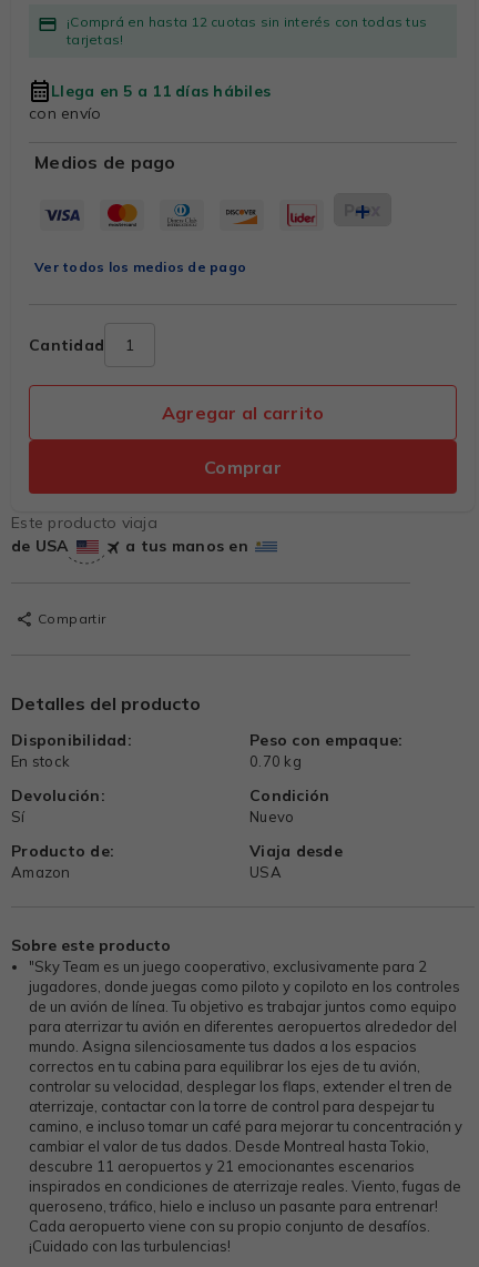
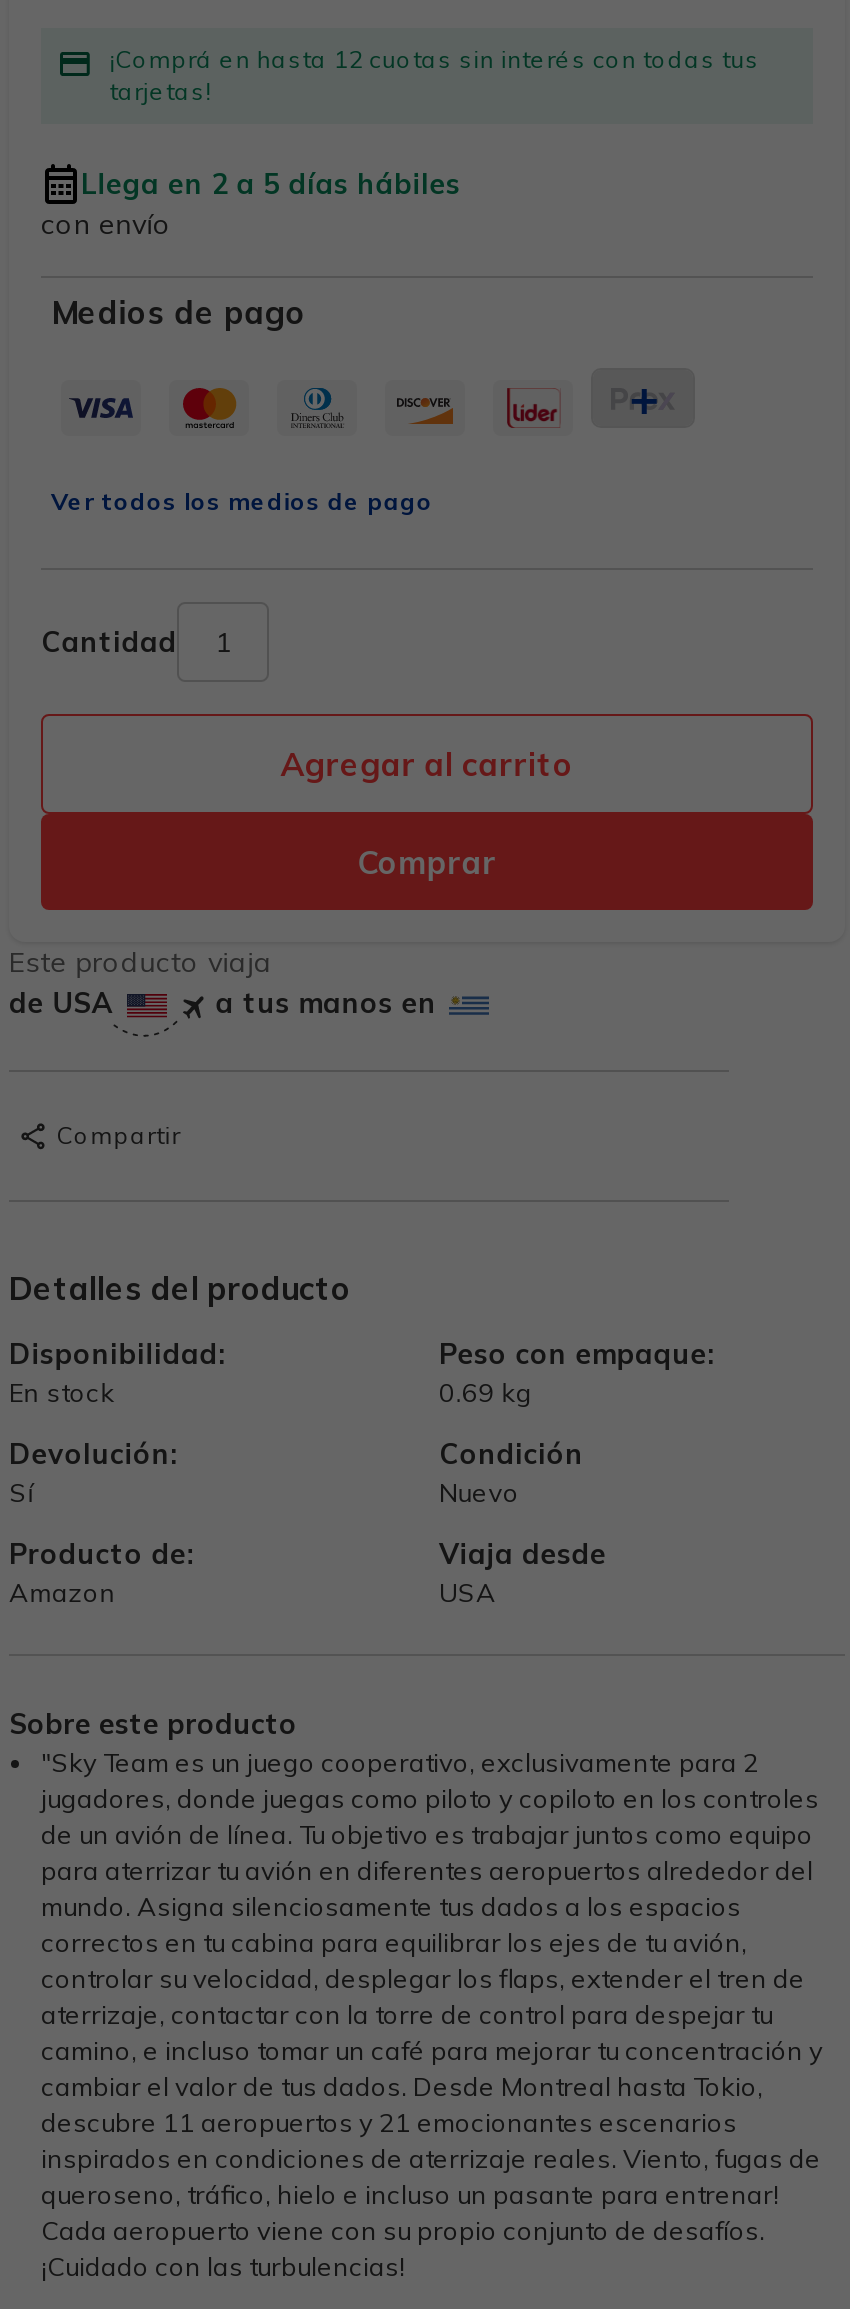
- Llega en 5 a 11 días hábiles
+ Llega en 2 a 5 días hábiles

- 0.70 kg
+ 0.69 kg
